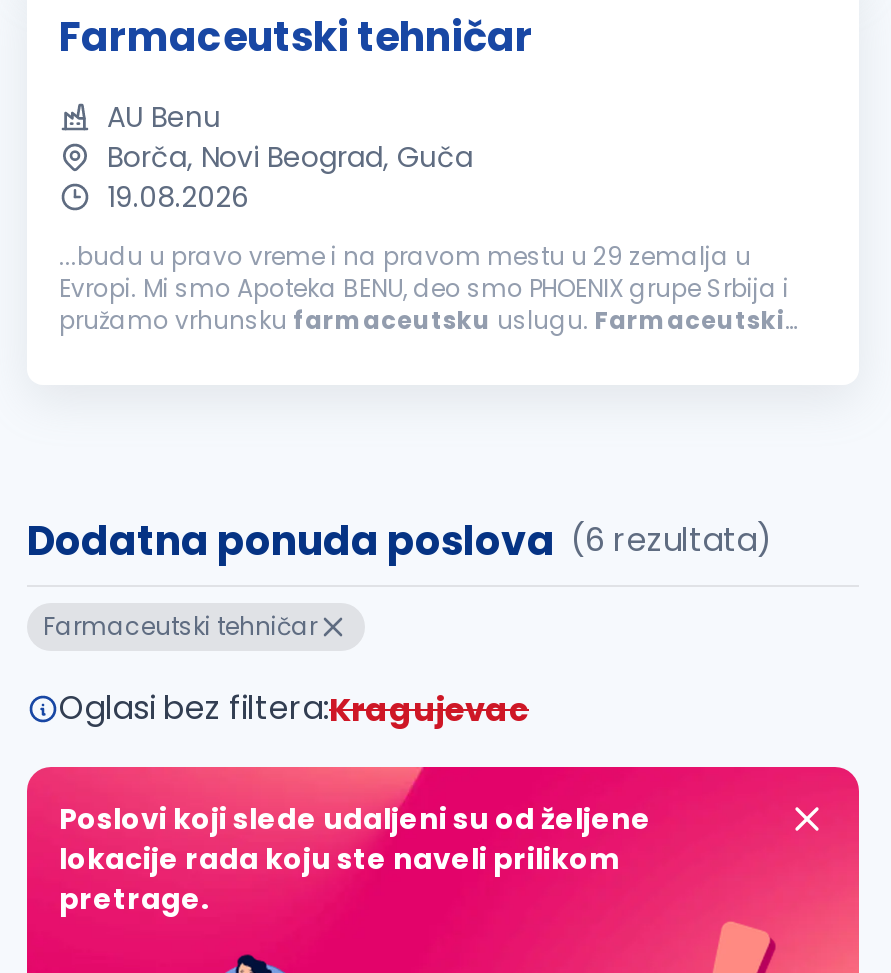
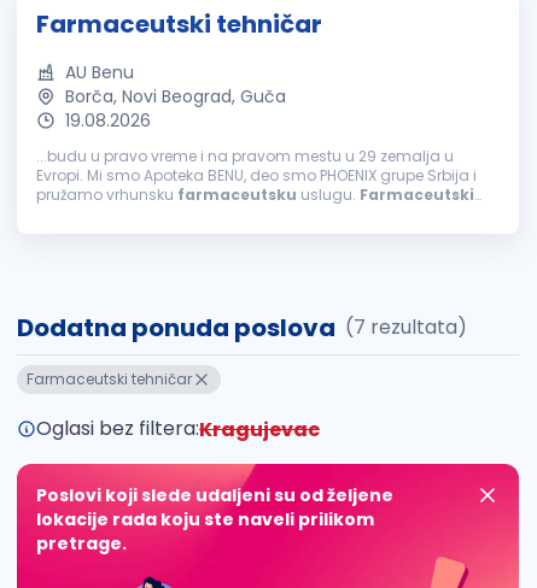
- Dodatna ponuda poslova (6 rezultata)
+ Dodatna ponuda poslova (7 rezultata)
